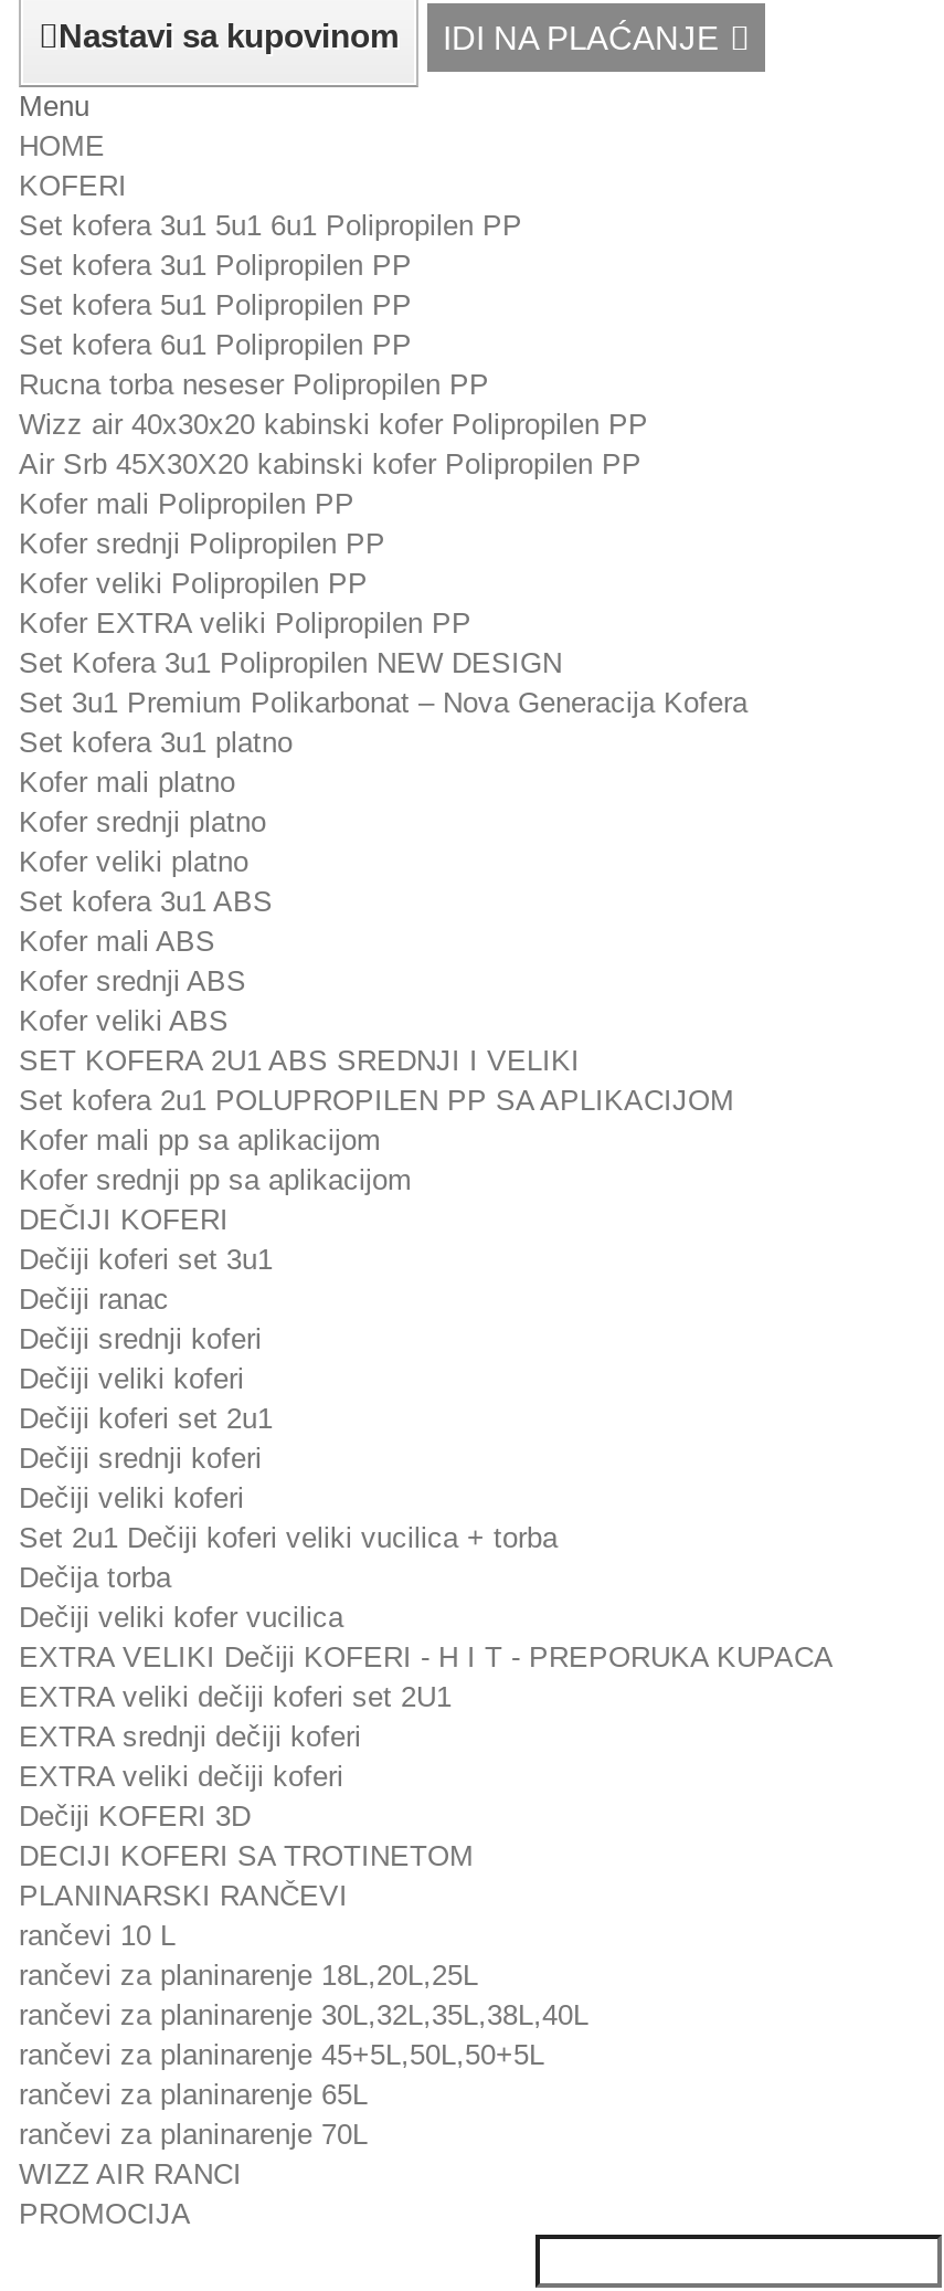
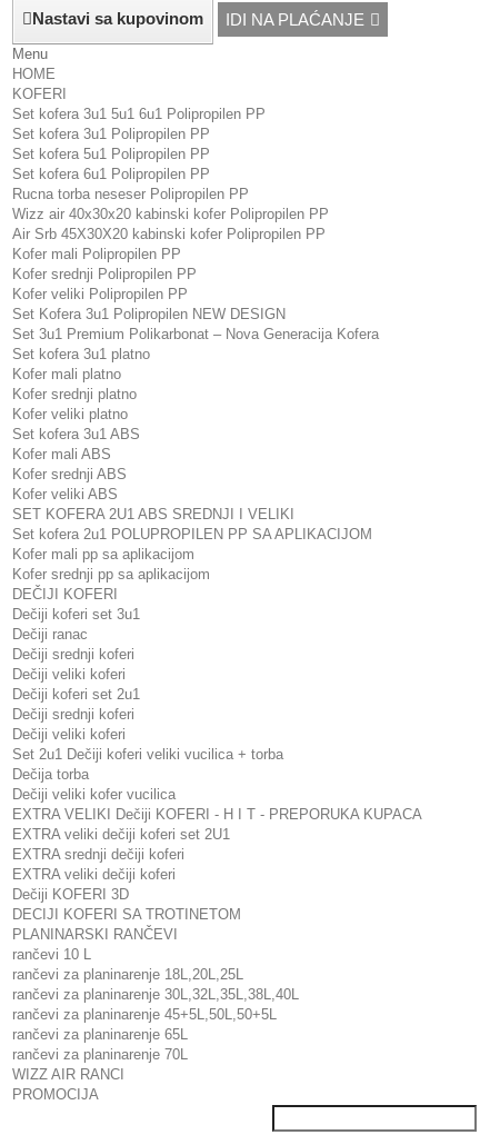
- Kofer EXTRA veliki Polipropilen PP
